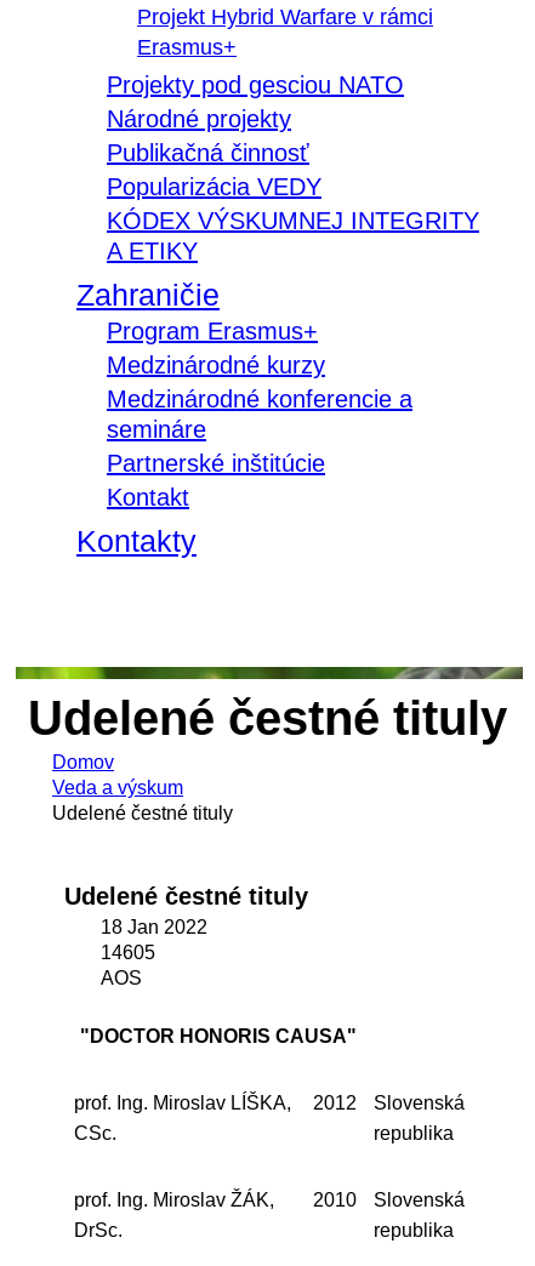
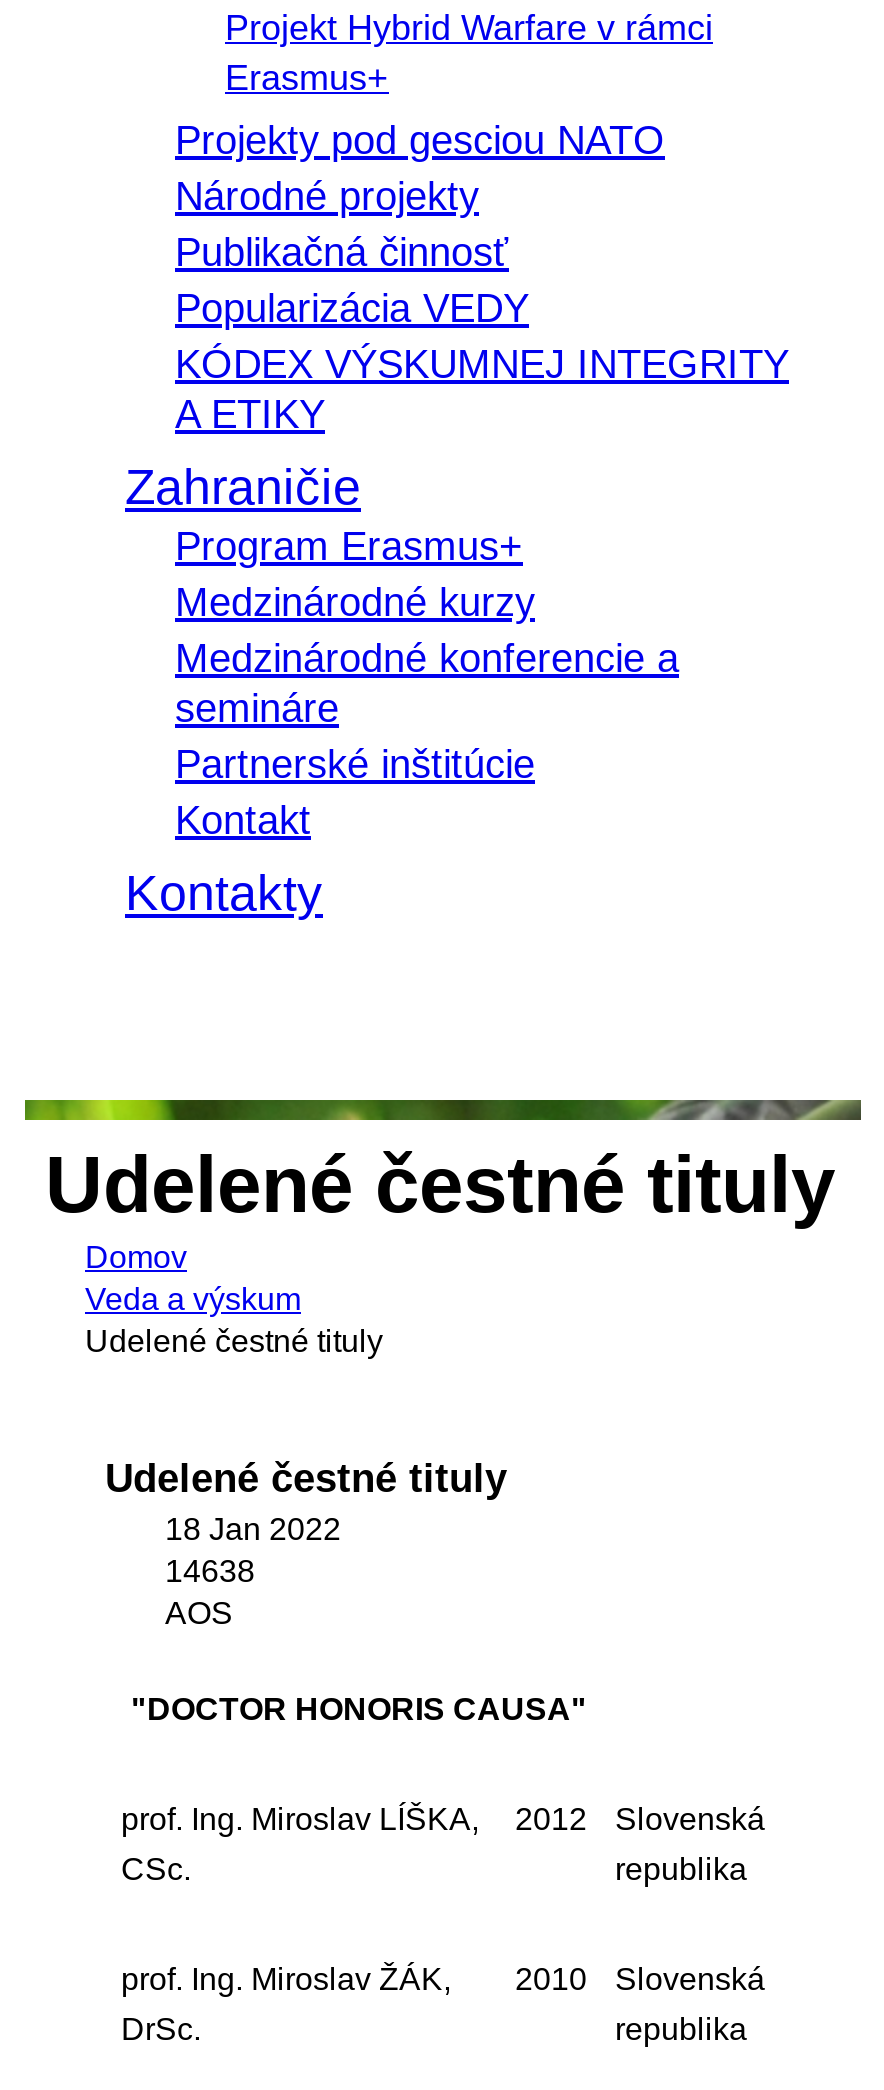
- 14605
+ 14638
